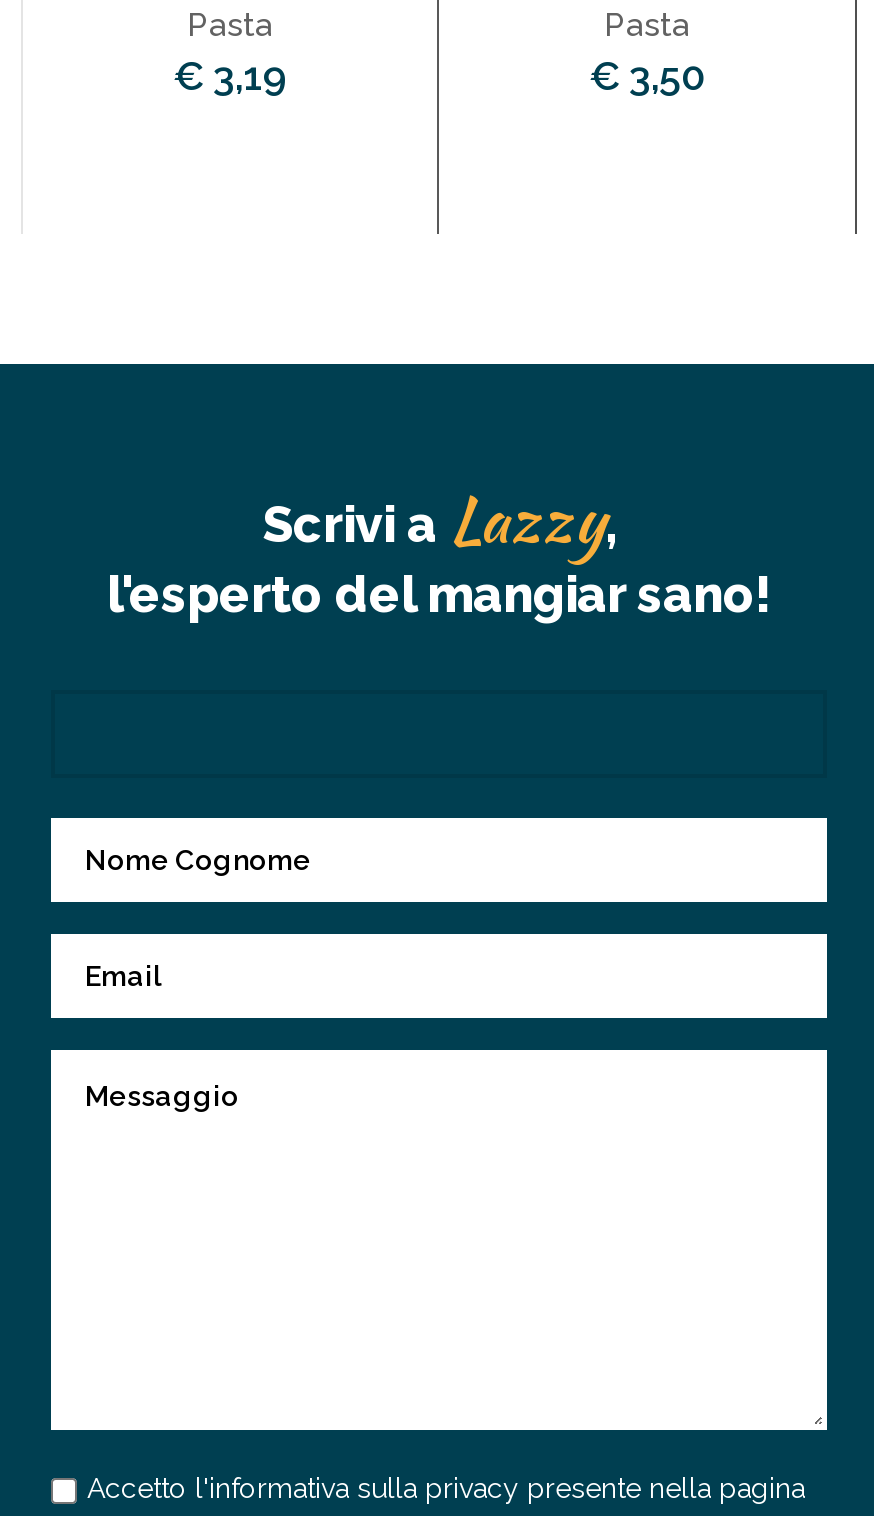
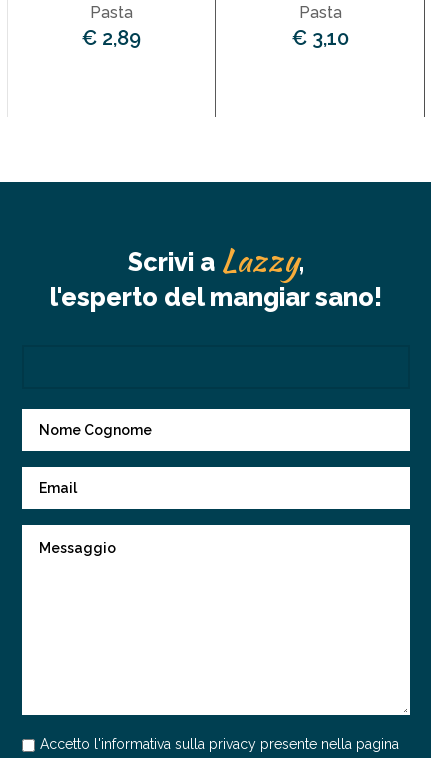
- €3,19
+ €2,89

- €3,50
+ €3,10
